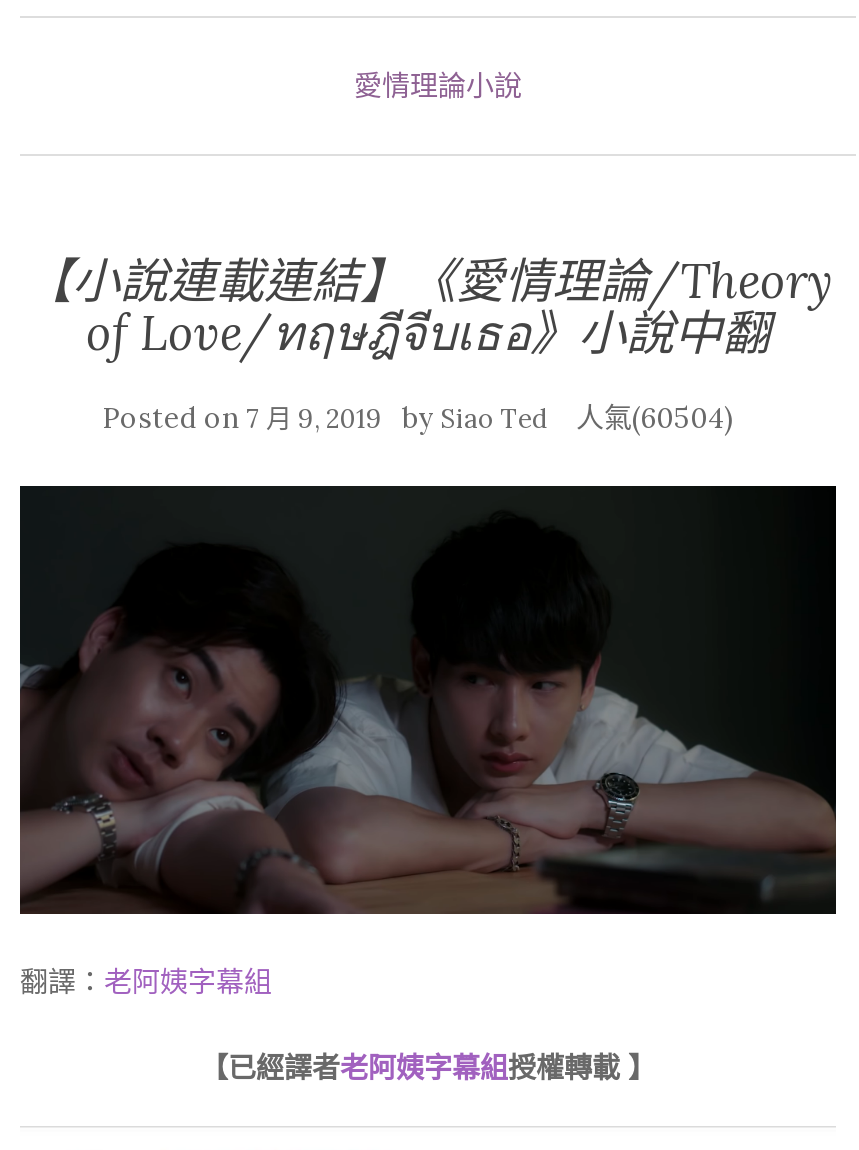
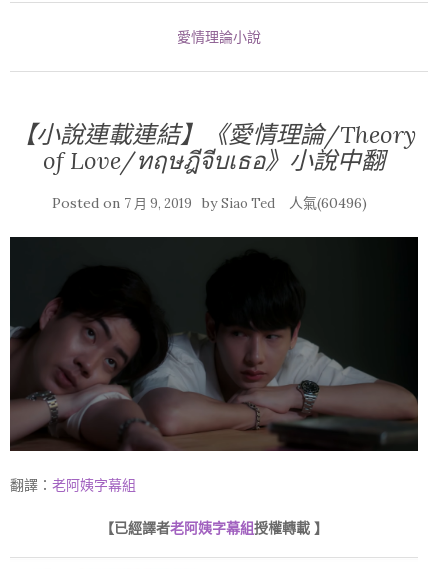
- Posted on 7 月 9, 2019 by Siao Ted 人氣(60504)
+ Posted on 7 月 9, 2019 by Siao Ted 人氣(60496)
